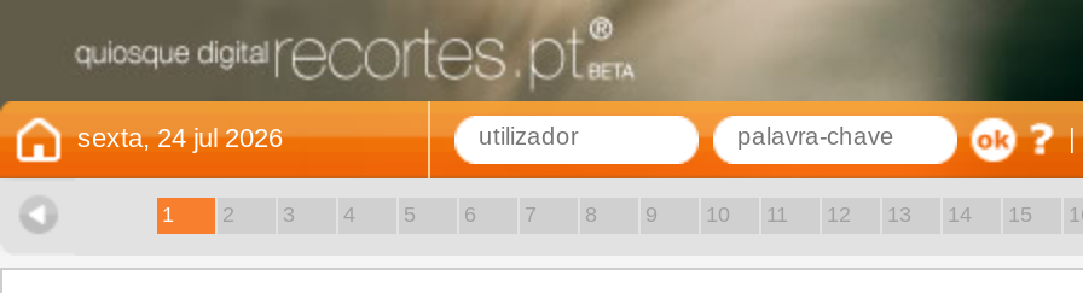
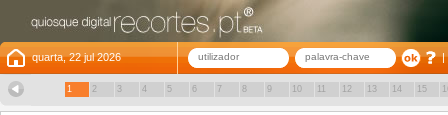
- sexta, 24 jul 2026
+ quarta, 22 jul 2026
